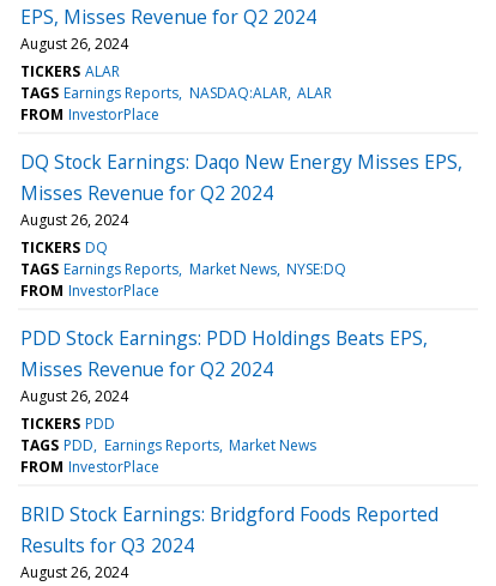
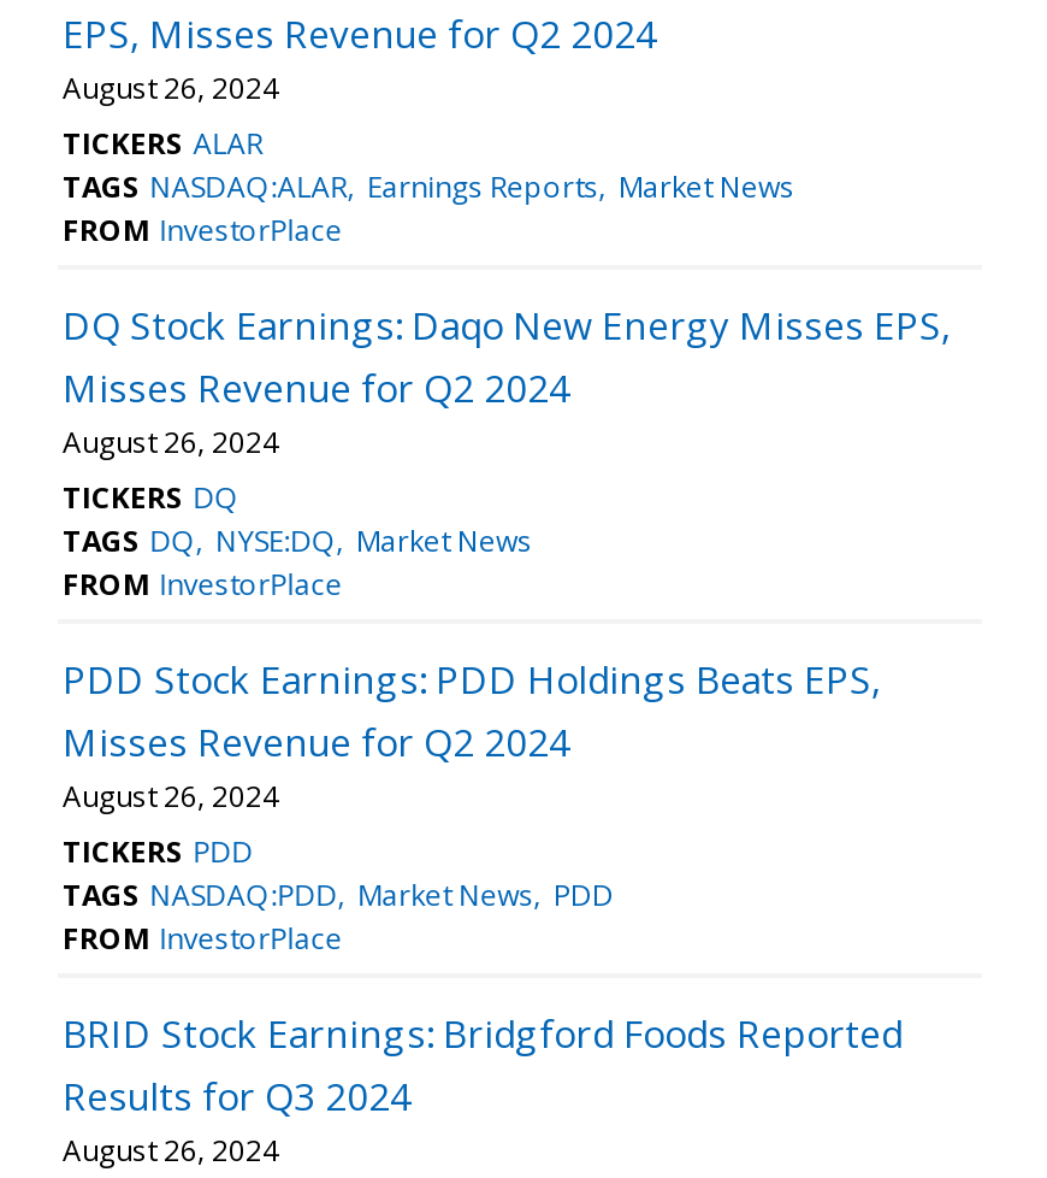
- TAGS Earnings Reports NASDAQ:ALAR ALAR
+ TAGS NASDAQ:ALAR Earnings Reports Market News

- TAGS Earnings Reports Market News NYSE:DQ
+ TAGS DQ NYSE:DQ Market News

- TAGS PDD Earnings Reports Market News
+ TAGS NASDAQ:PDD Market News PDD
